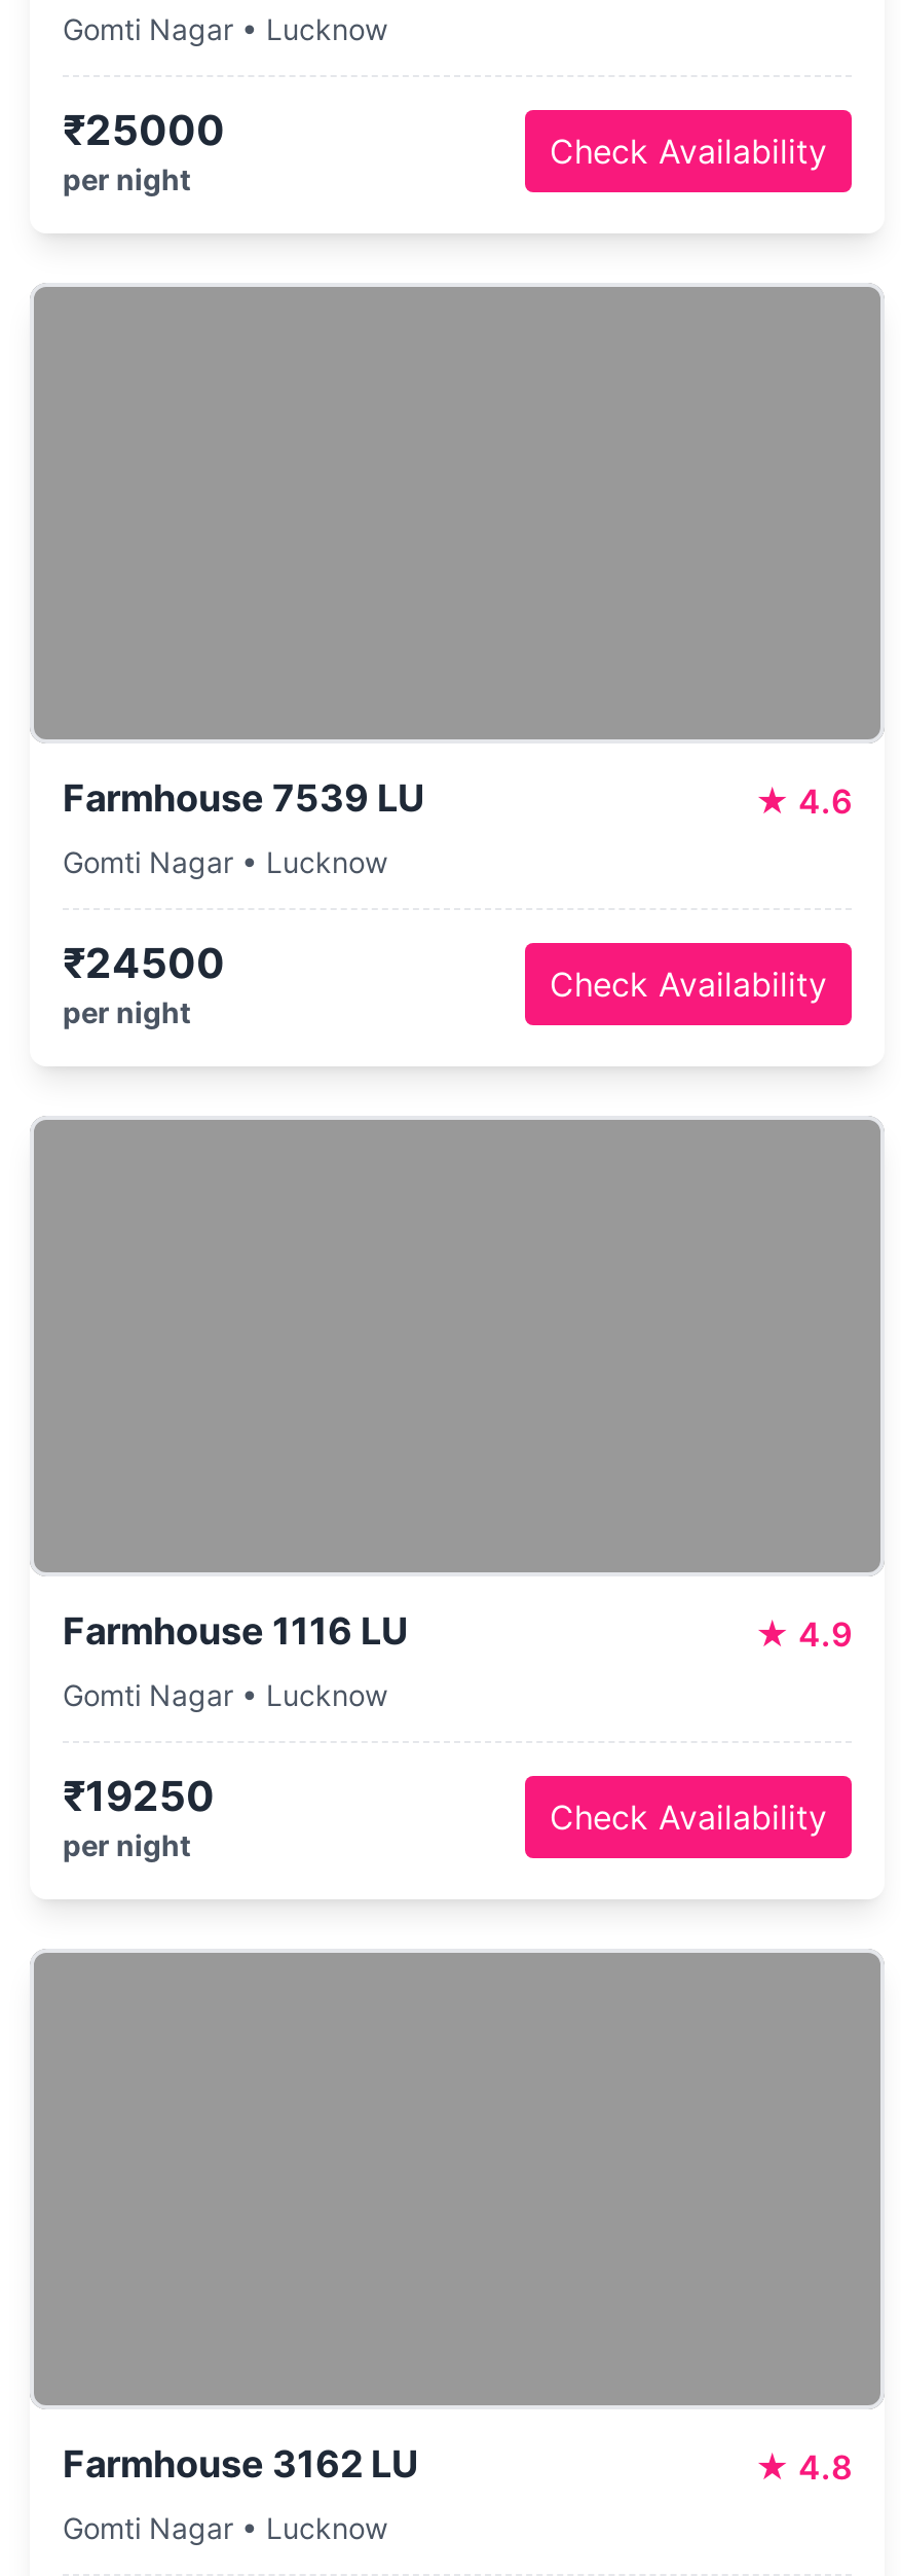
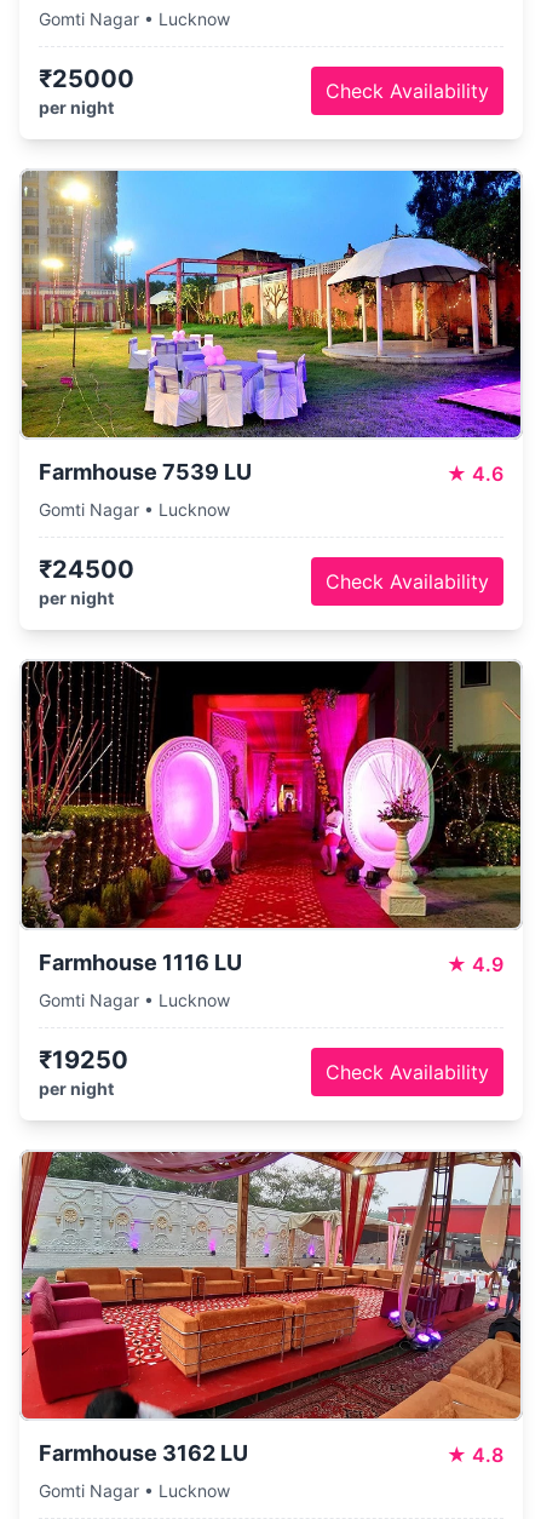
+ [image]

+ [image]

+ [image]
